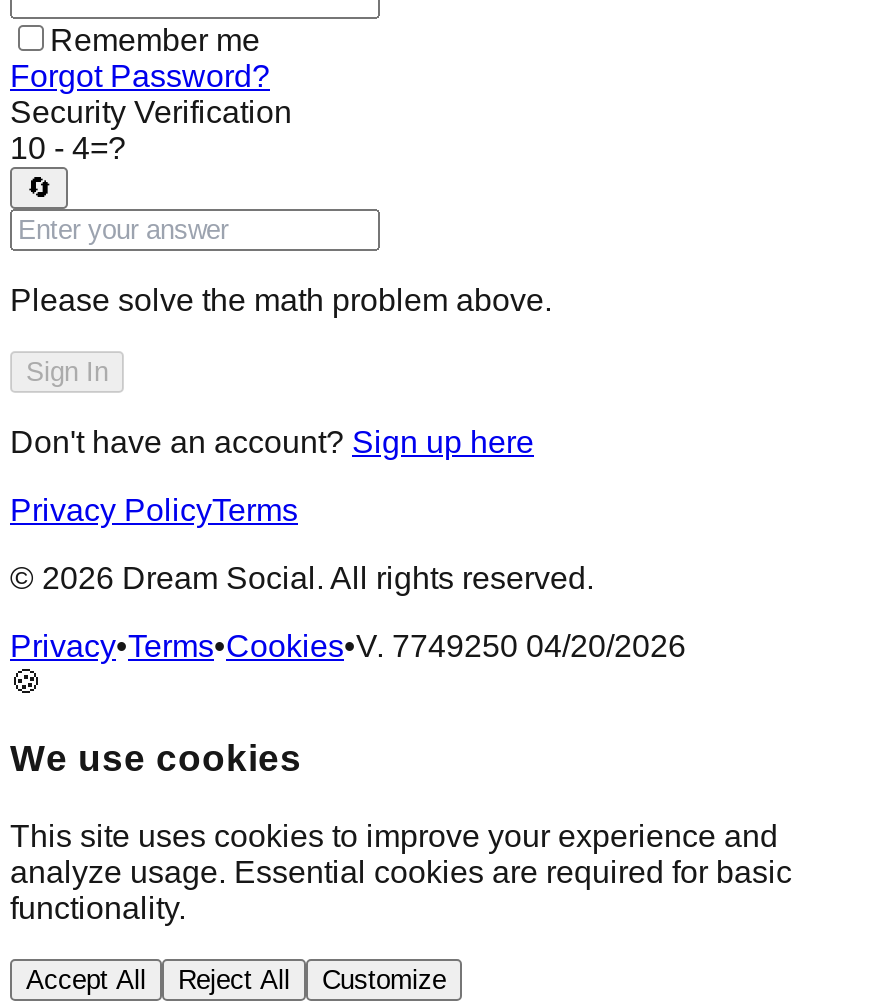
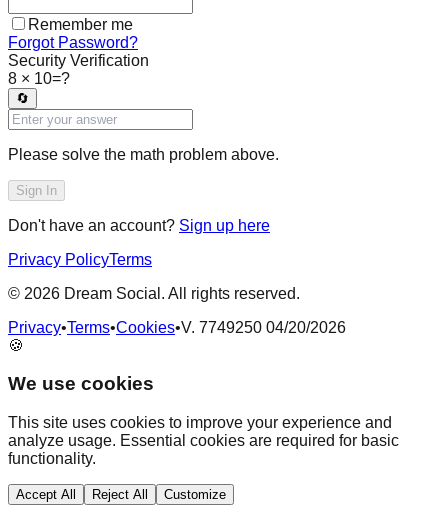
- 10 - 4=?
+ 8 × 10=?
